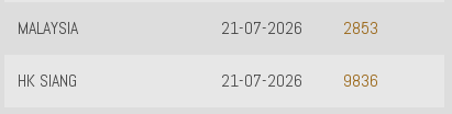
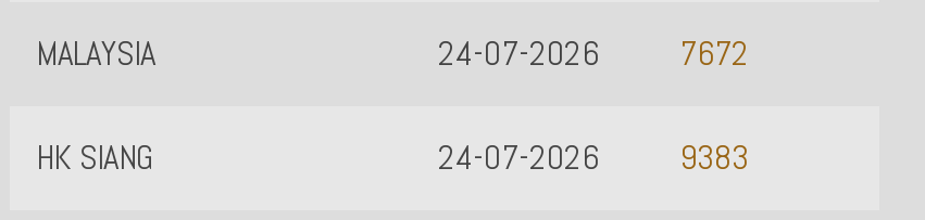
- 21-07-2026
+ 24-07-2026

- 2853
+ 7672

- 21-07-2026
+ 24-07-2026

- 9836
+ 9383
